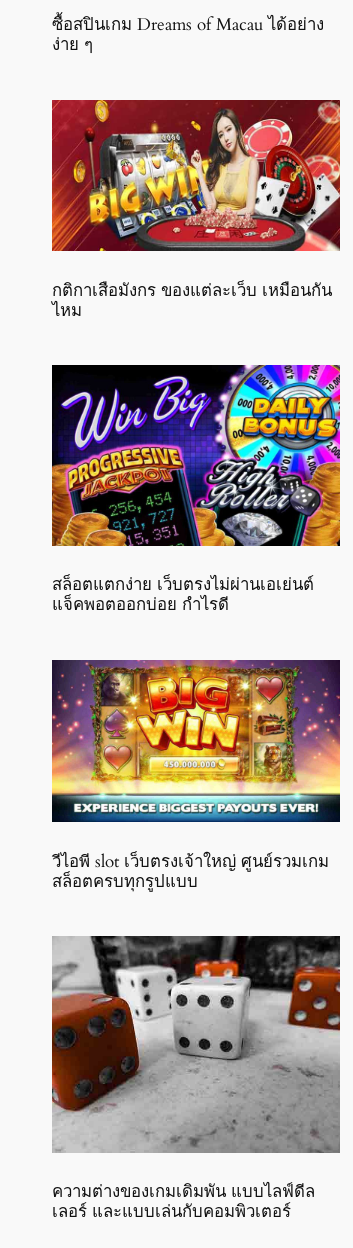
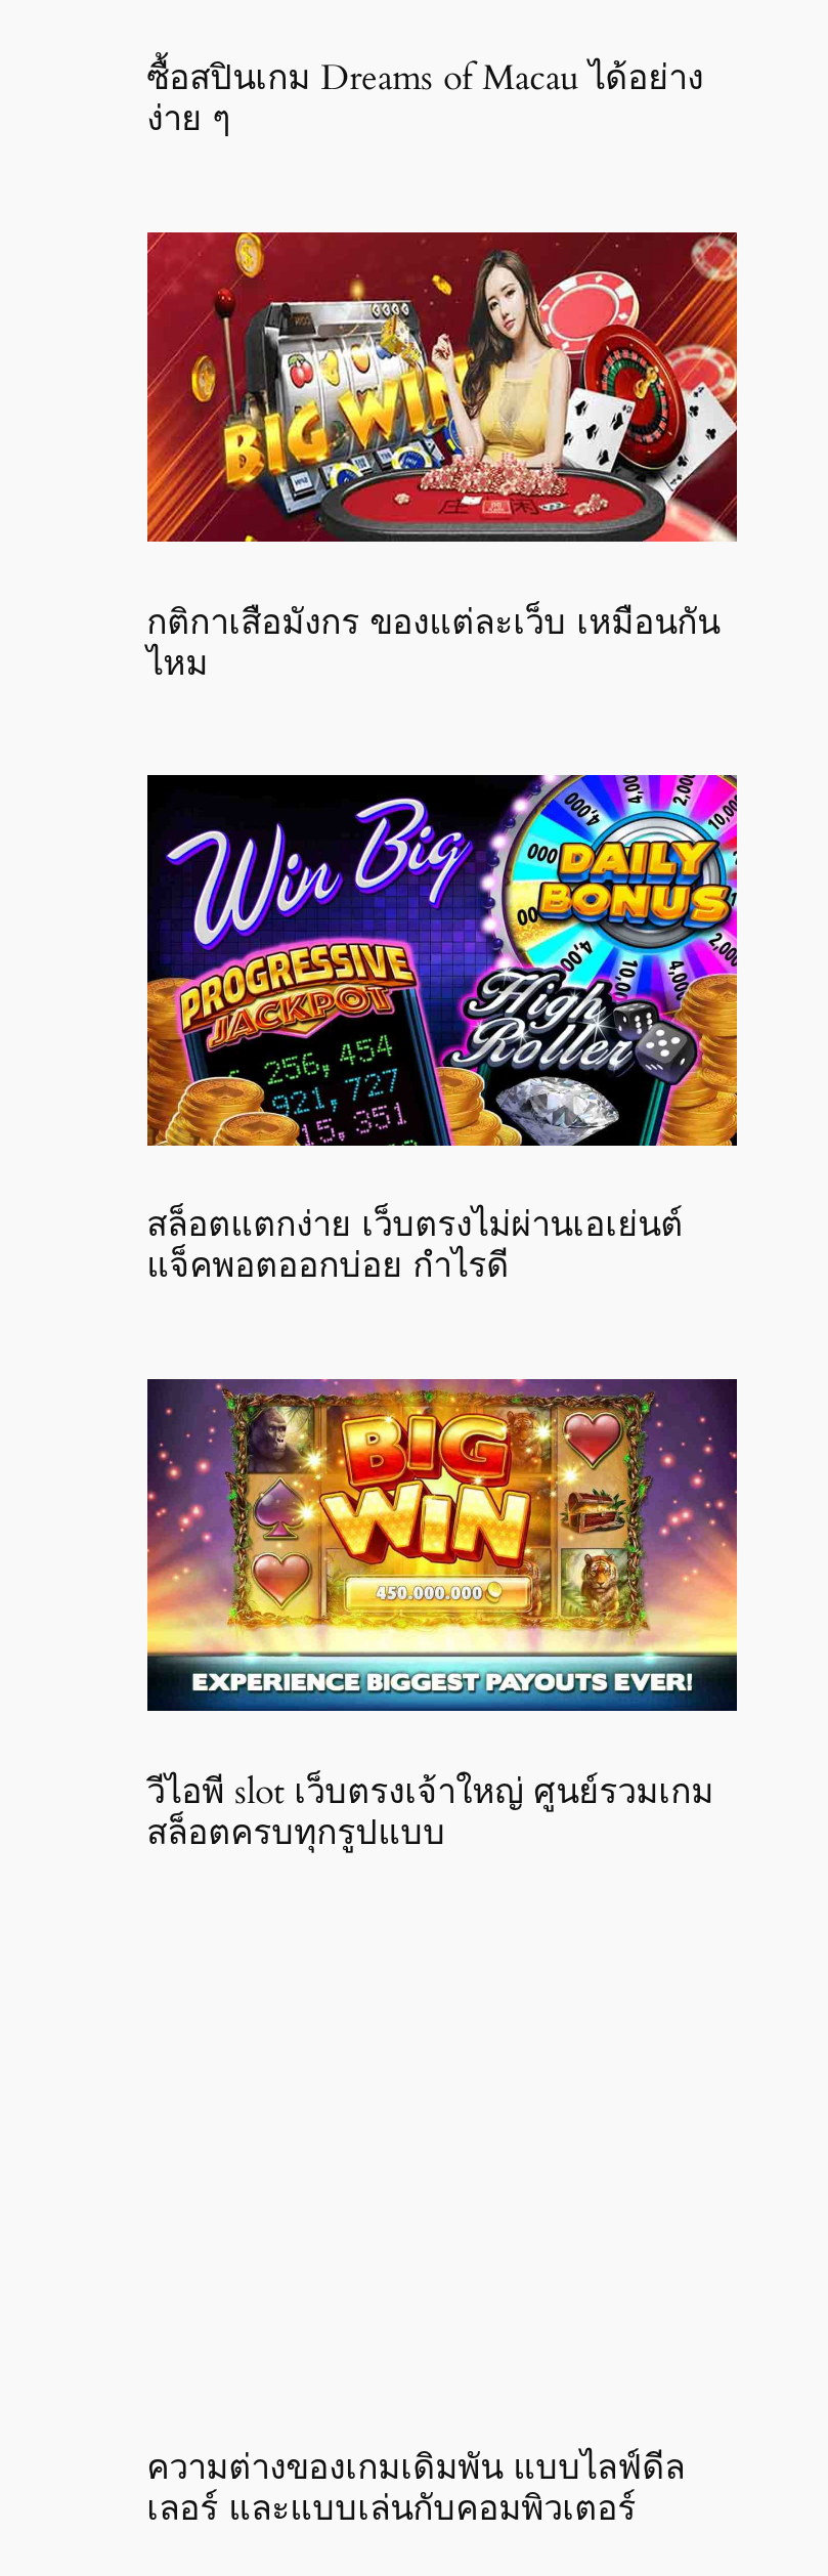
- [image]
